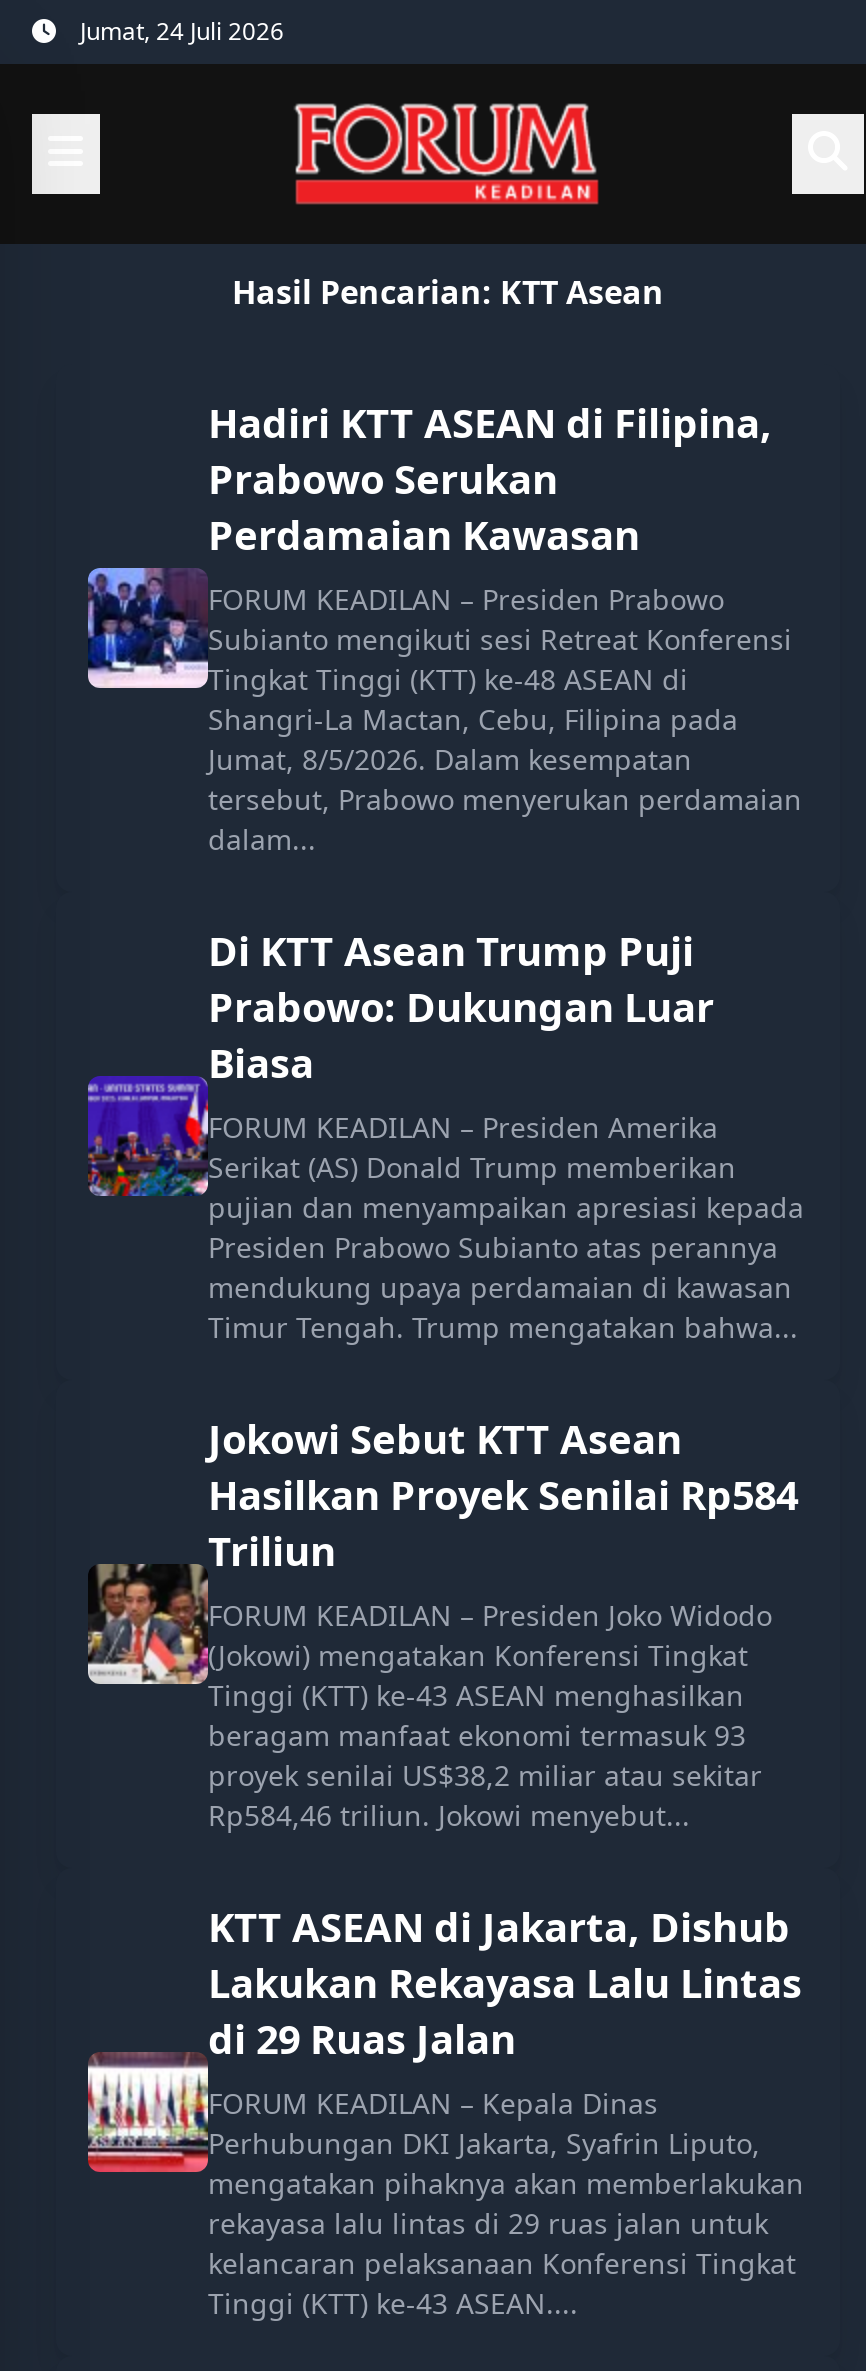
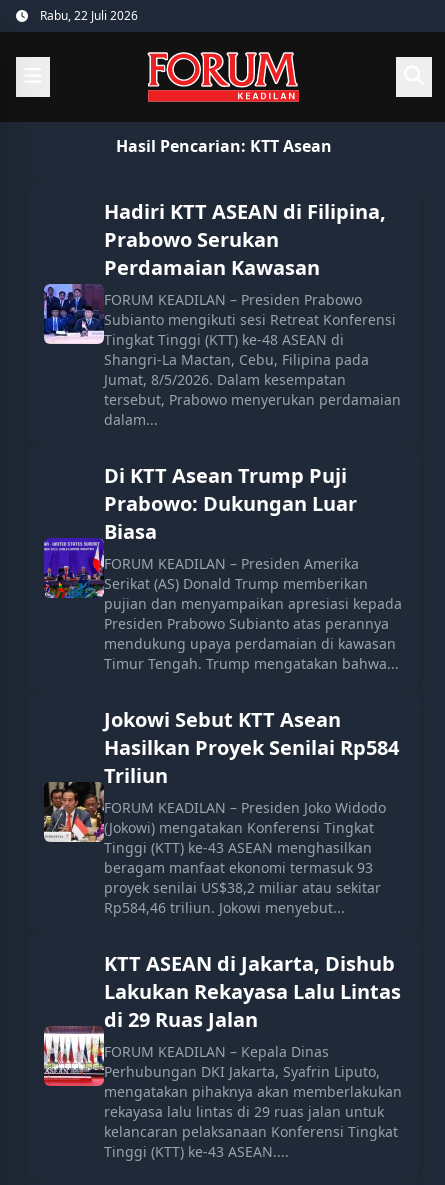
- Jumat, 24 Juli 2026
+ Rabu, 22 Juli 2026
